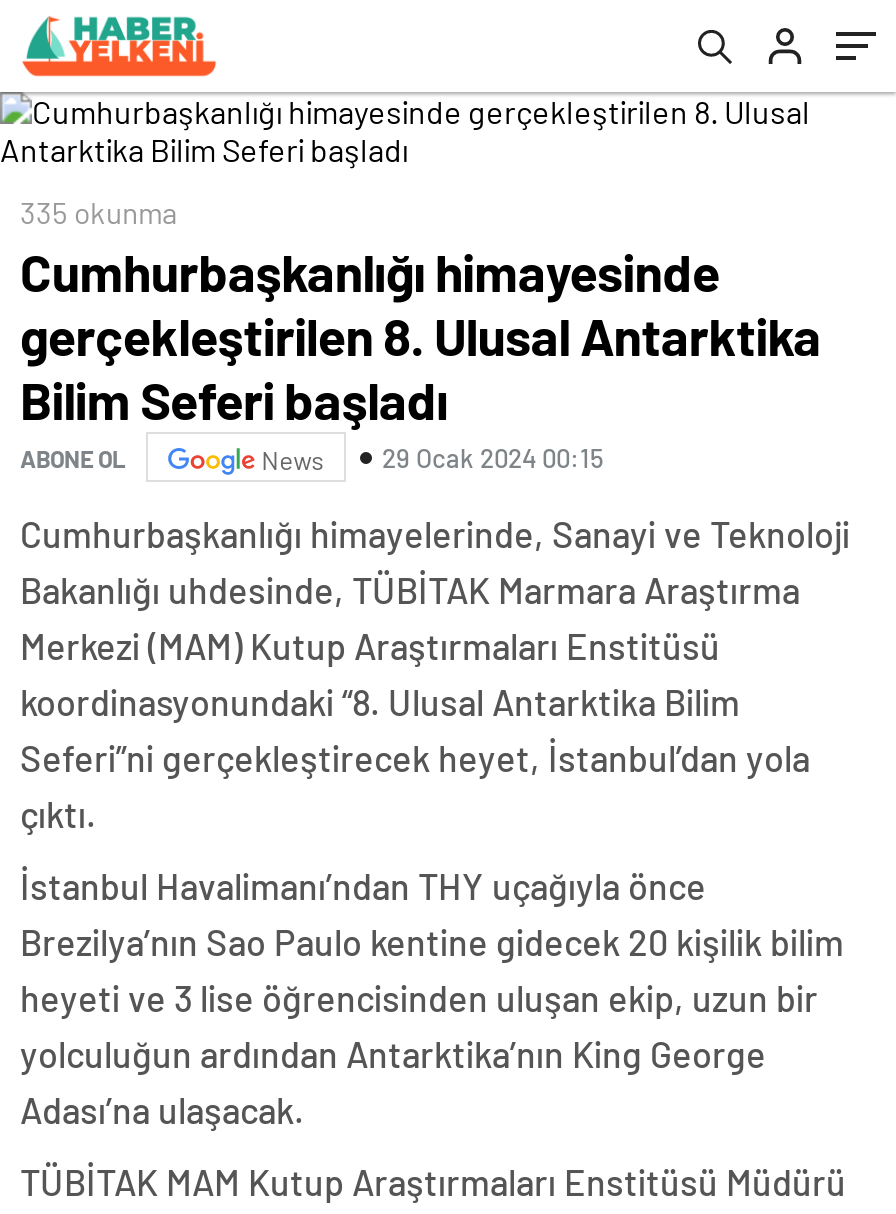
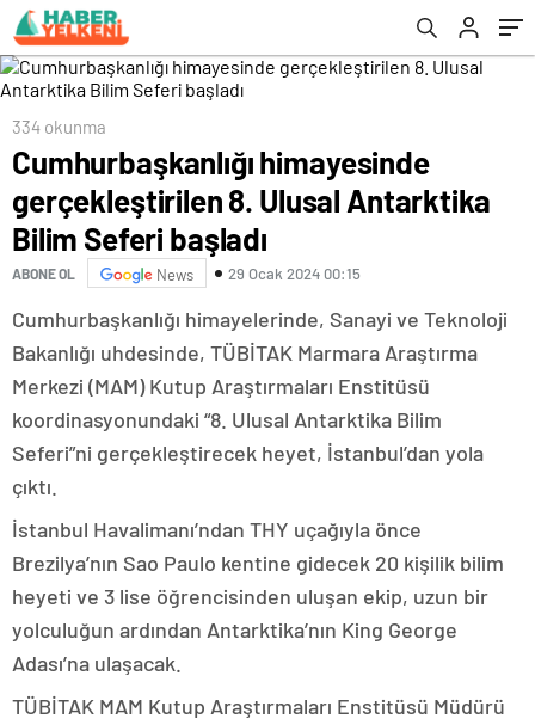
- 335 okunma
+ 334 okunma
